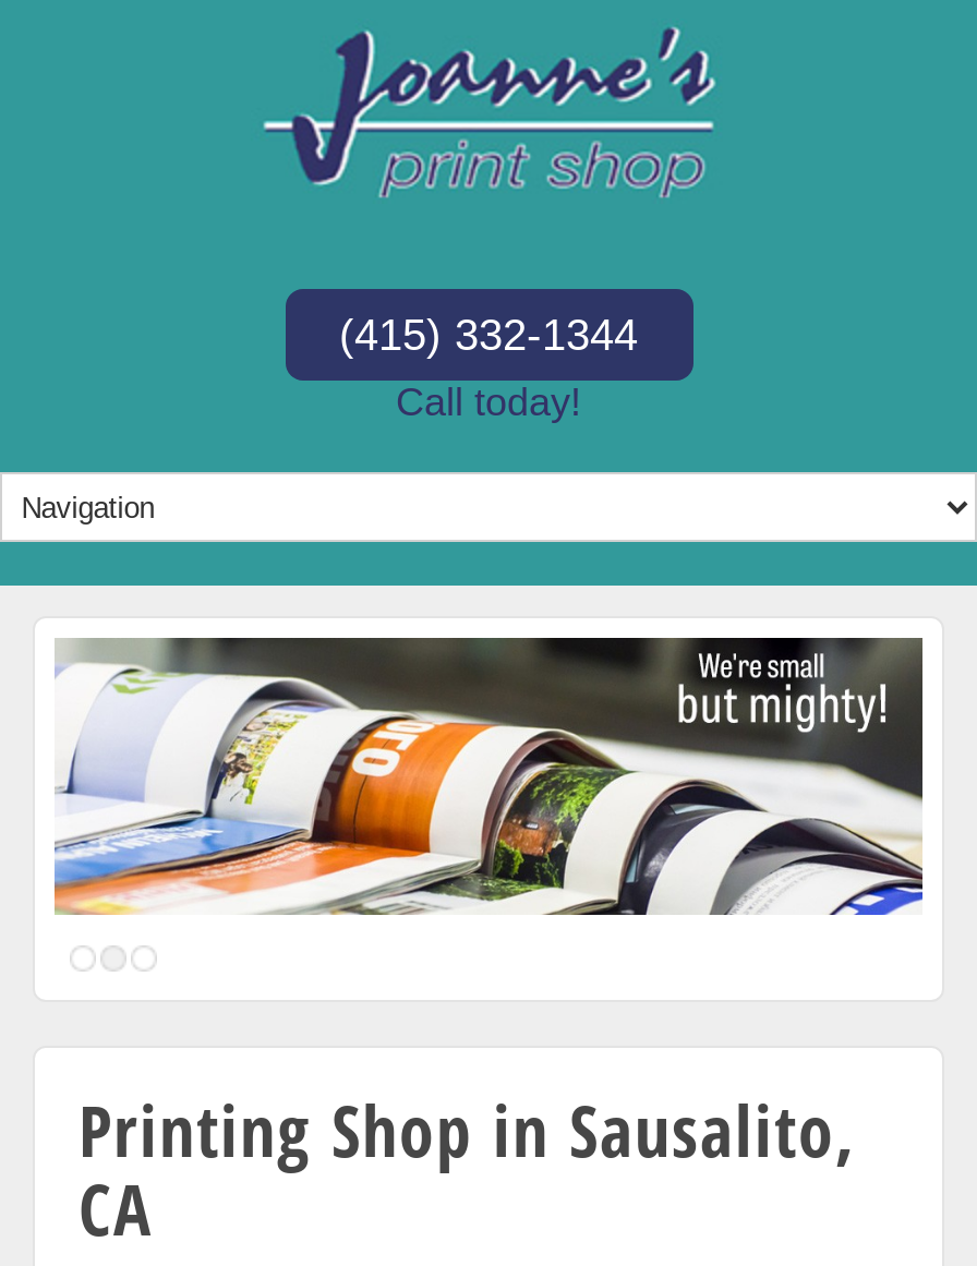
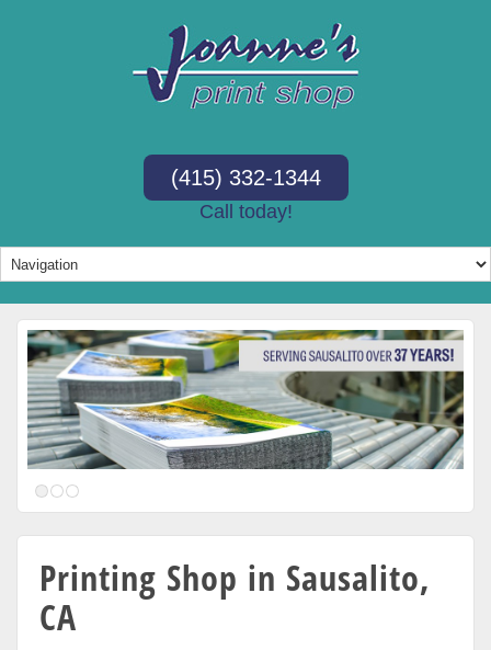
- [image]
+ [image]
